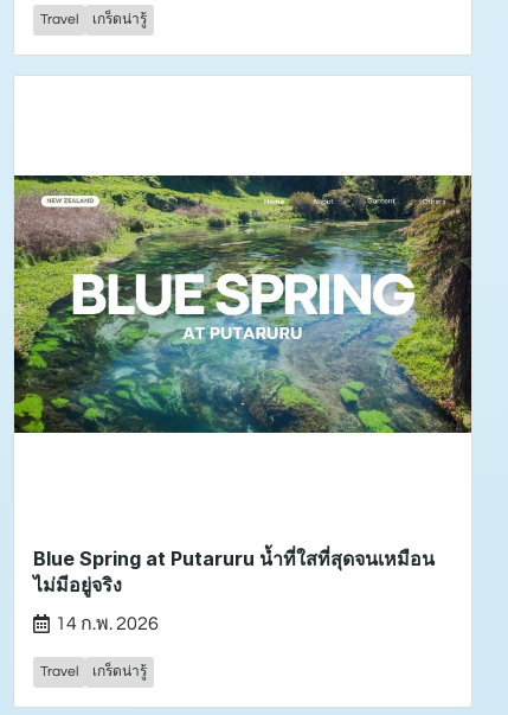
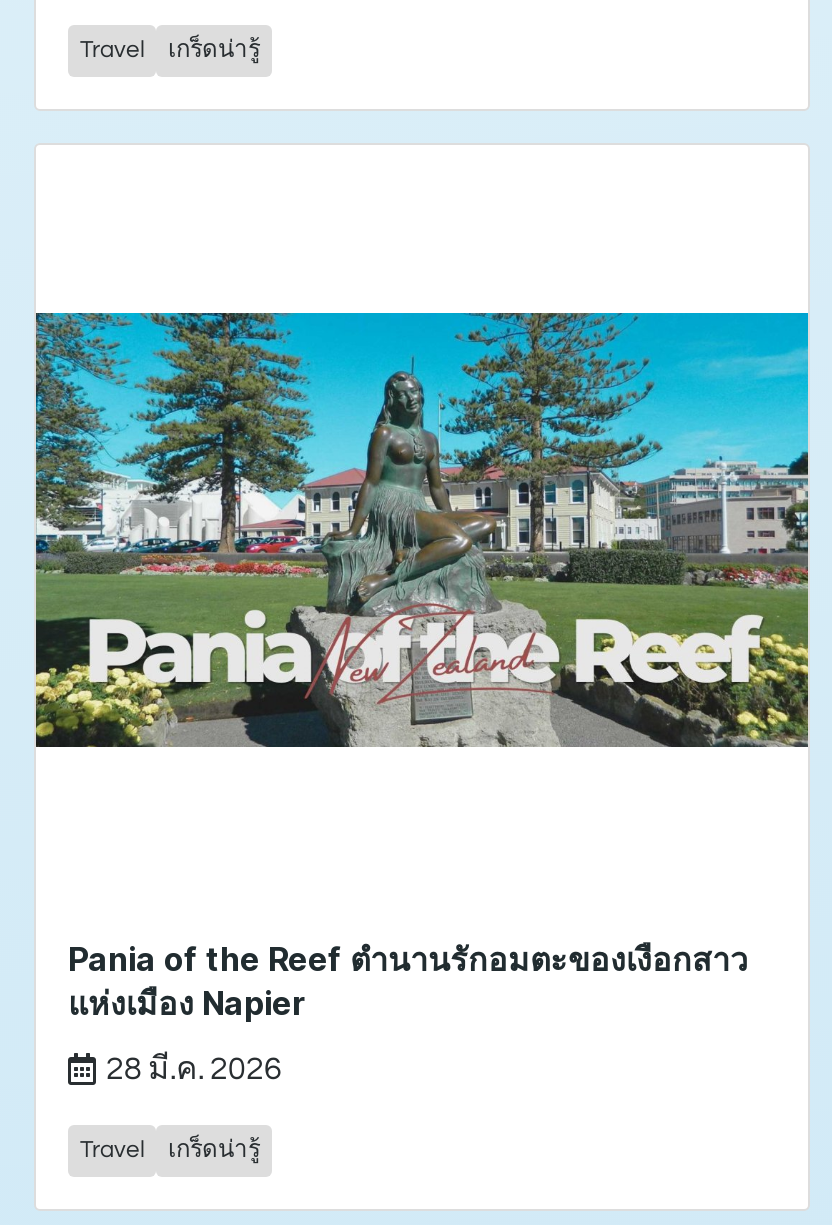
- [image]
+ [image]

- Blue Spring at Putaruru น้ำที่ใสที่สุดจนเหมือน
- ไม่มีอยู่จริง
+ Pania of the Reef ตำนานรักอมตะของเงือกสาว
+ แห่งเมือง Napier

- 14 ก.พ. 2026
+ 28 มี.ค. 2026
